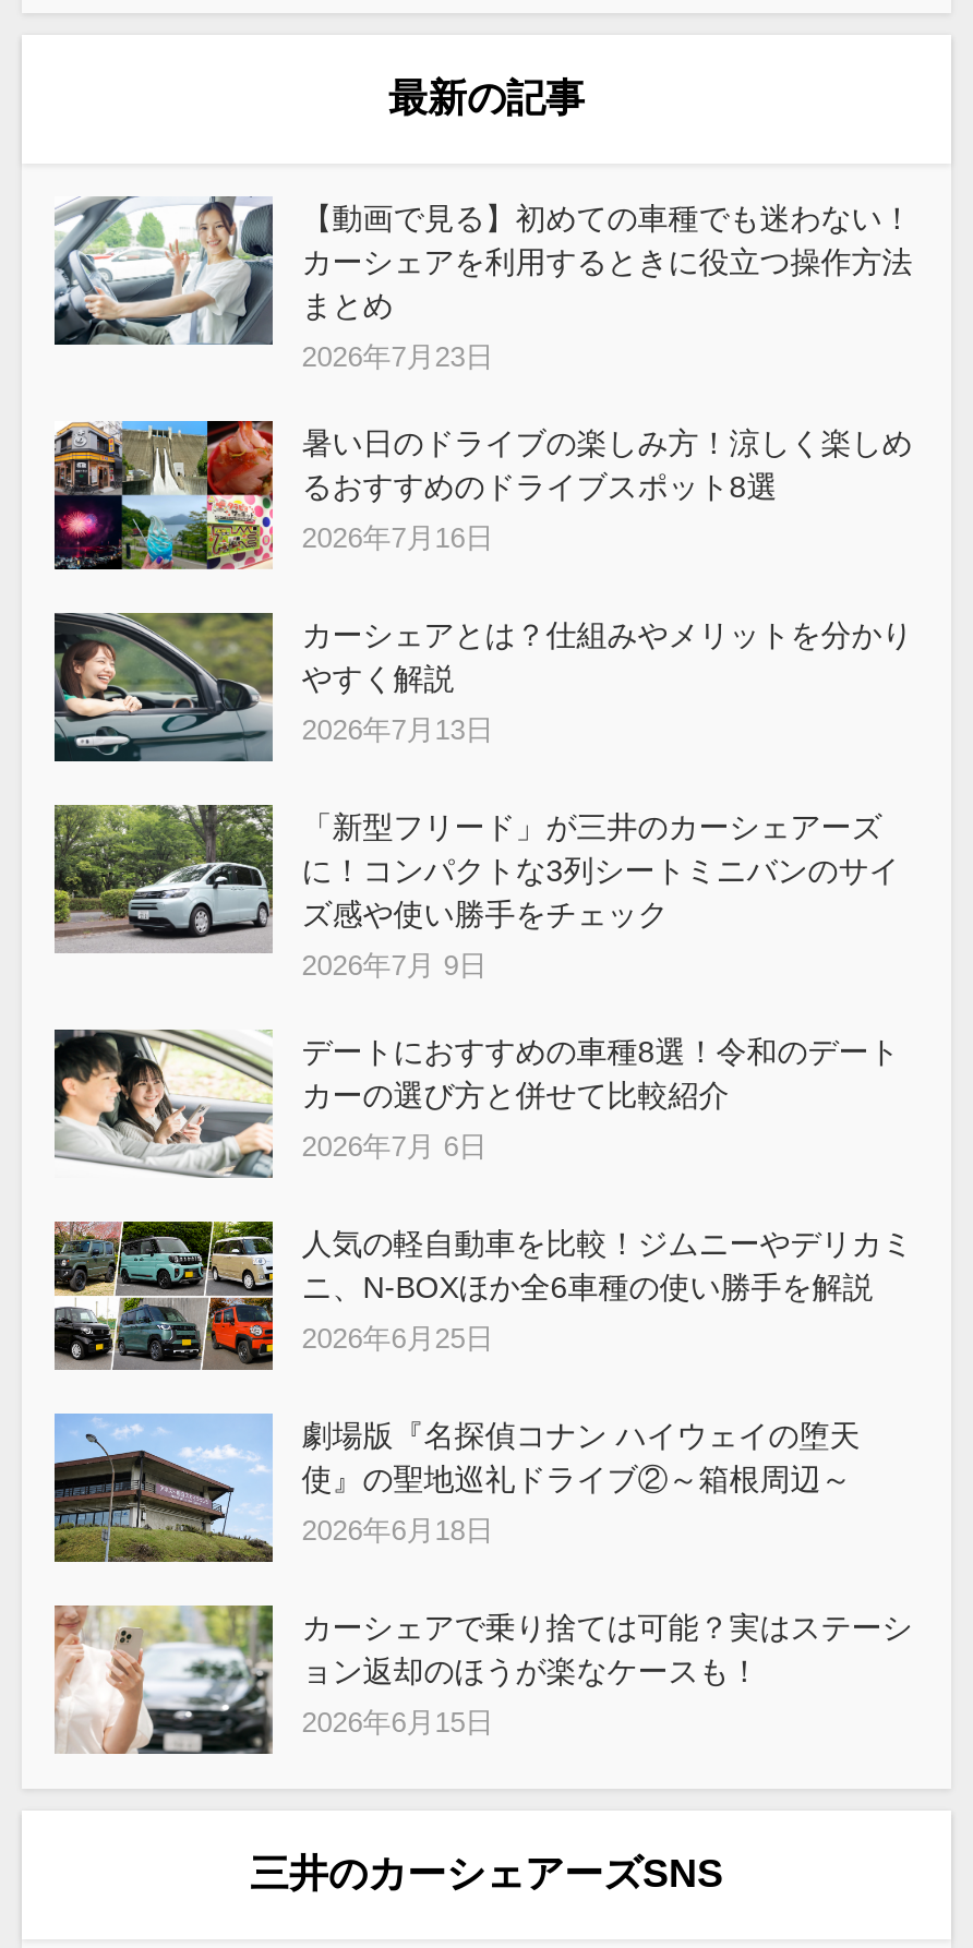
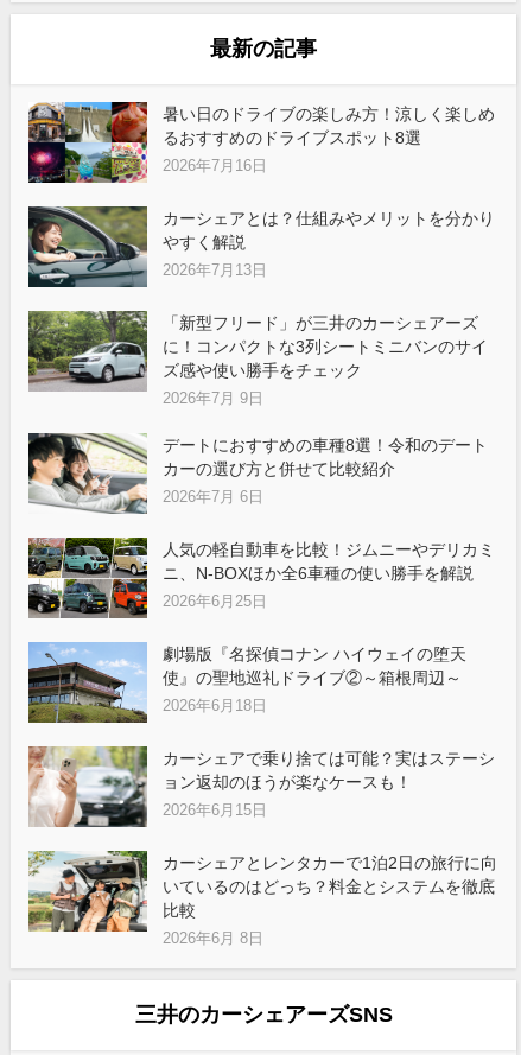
- [image]
- 【動画で見る】初めての車種でも迷わない！
- カーシェアを利用するときに役立つ操作方法
- まとめ
- 2026年7月23日

moved up: [image] | 暑い日のドライブの楽しみ方！涼しく楽しめ | るおすすめのドライブスポット8選 | ... | ョン返却のほうが楽なケースも！ | 2026年6月15日

+ [image]
+ カーシェアとレンタカーで1泊2日の旅行に向
+ いているのはどっち？料金とシステムを徹底
+ 比較
+ 2026年6月 8日
